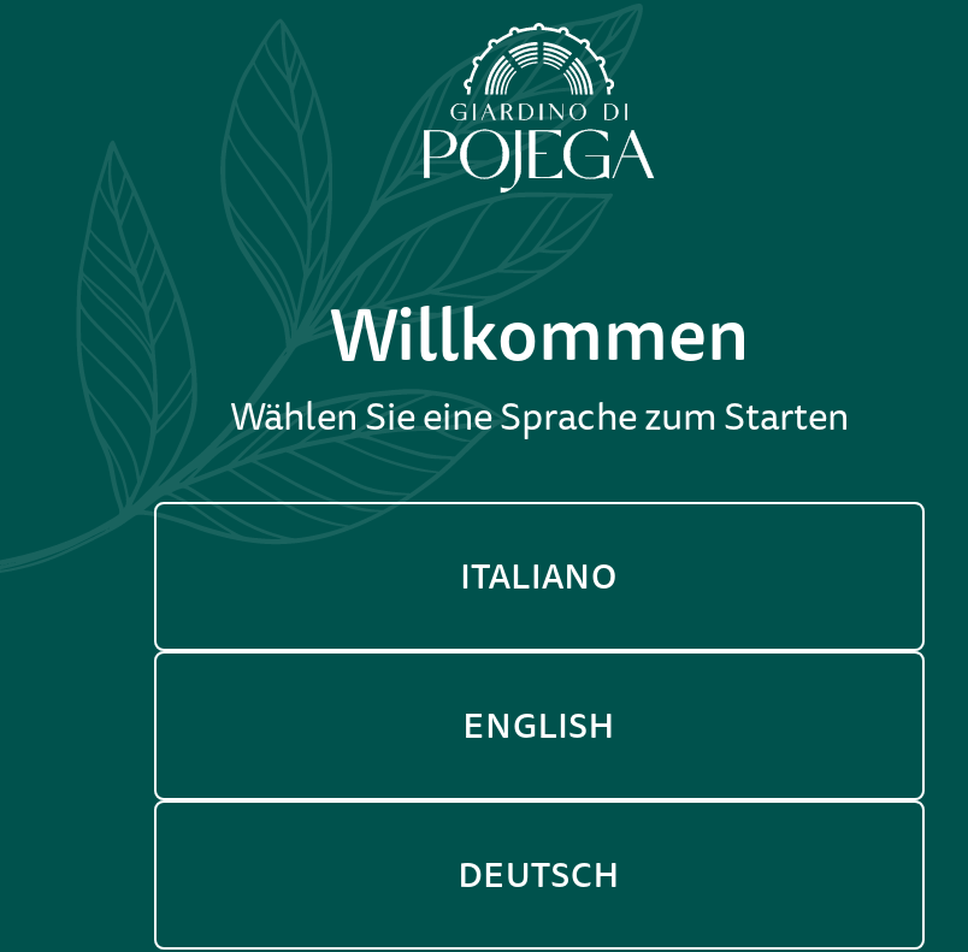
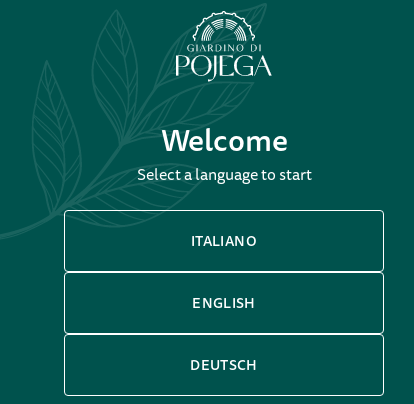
- Willkommen
- Wählen Sie eine Sprache zum Starten
+ Welcome
+ Select a language to start
